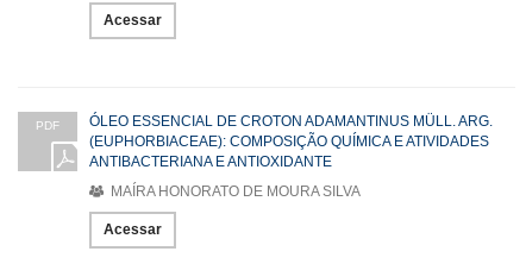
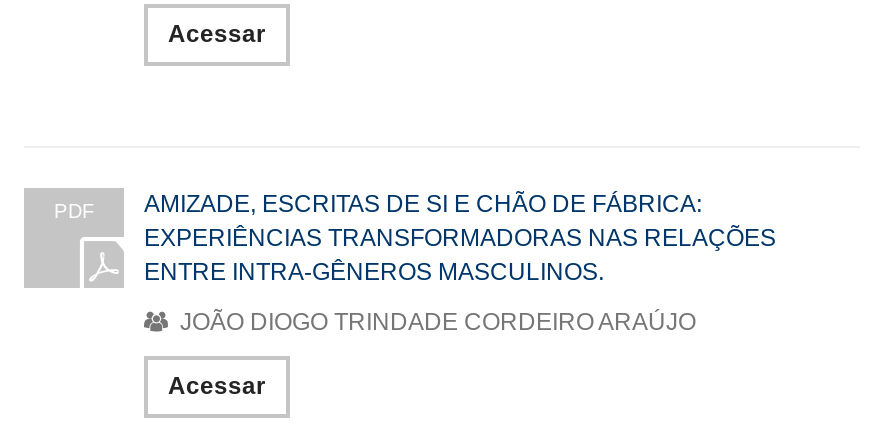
- ÓLEO ESSENCIAL DE CROTON ADAMANTINUS MÜLL. ARG.
- (EUPHORBIACEAE): COMPOSIÇÃO QUÍMICA E ATIVIDADES
- ANTIBACTERIANA E ANTIOXIDANTE
+ AMIZADE, ESCRITAS DE SI E CHÃO DE FÁBRICA:
+ EXPERIÊNCIAS TRANSFORMADORAS NAS RELAÇÕES
+ ENTRE INTRA-GÊNEROS MASCULINOS.

- MAÍRA HONORATO DE MOURA SILVA
+ JOÃO DIOGO TRINDADE CORDEIRO ARAÚJO
